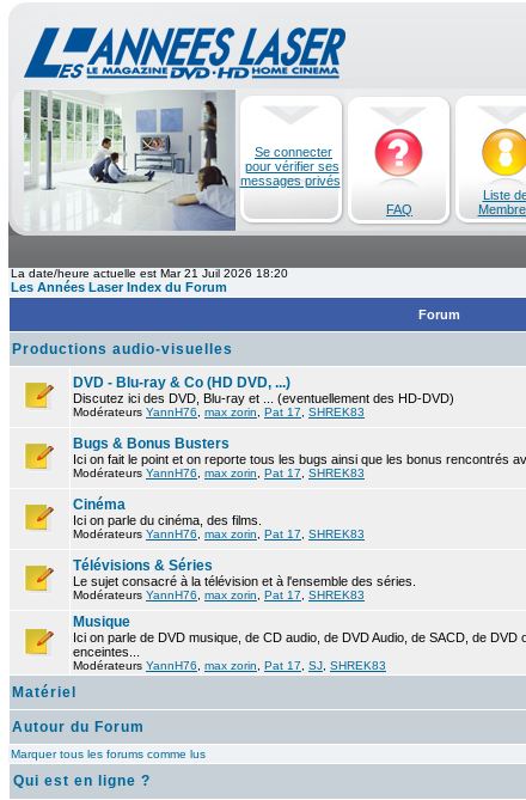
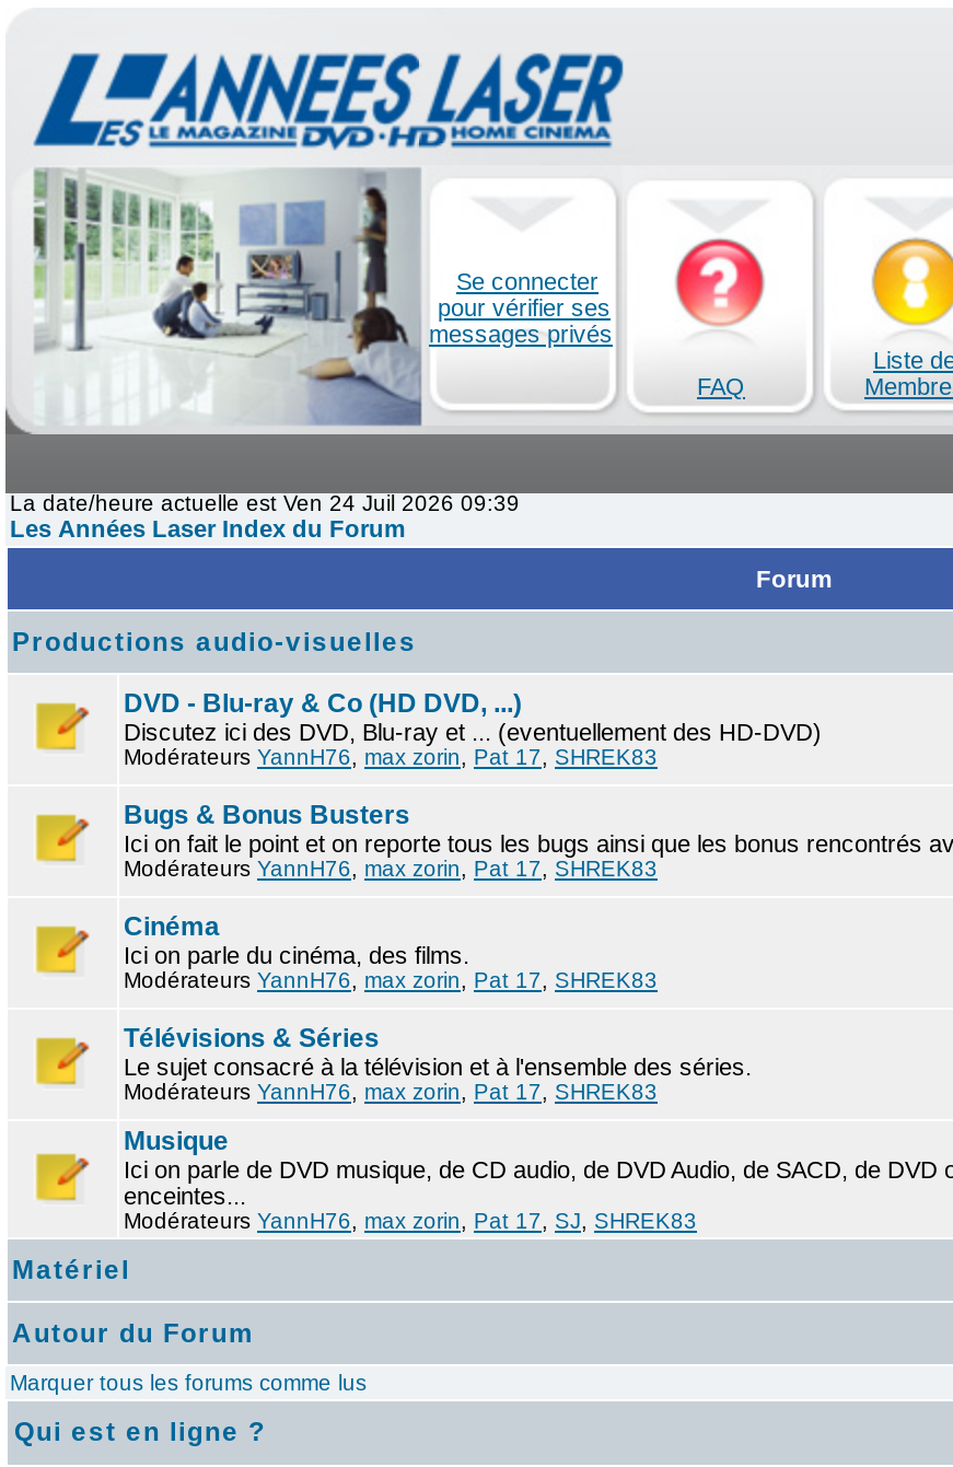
- La date/heure actuelle est Mar 21 Juil 2026 18:20
+ La date/heure actuelle est Ven 24 Juil 2026 09:39
